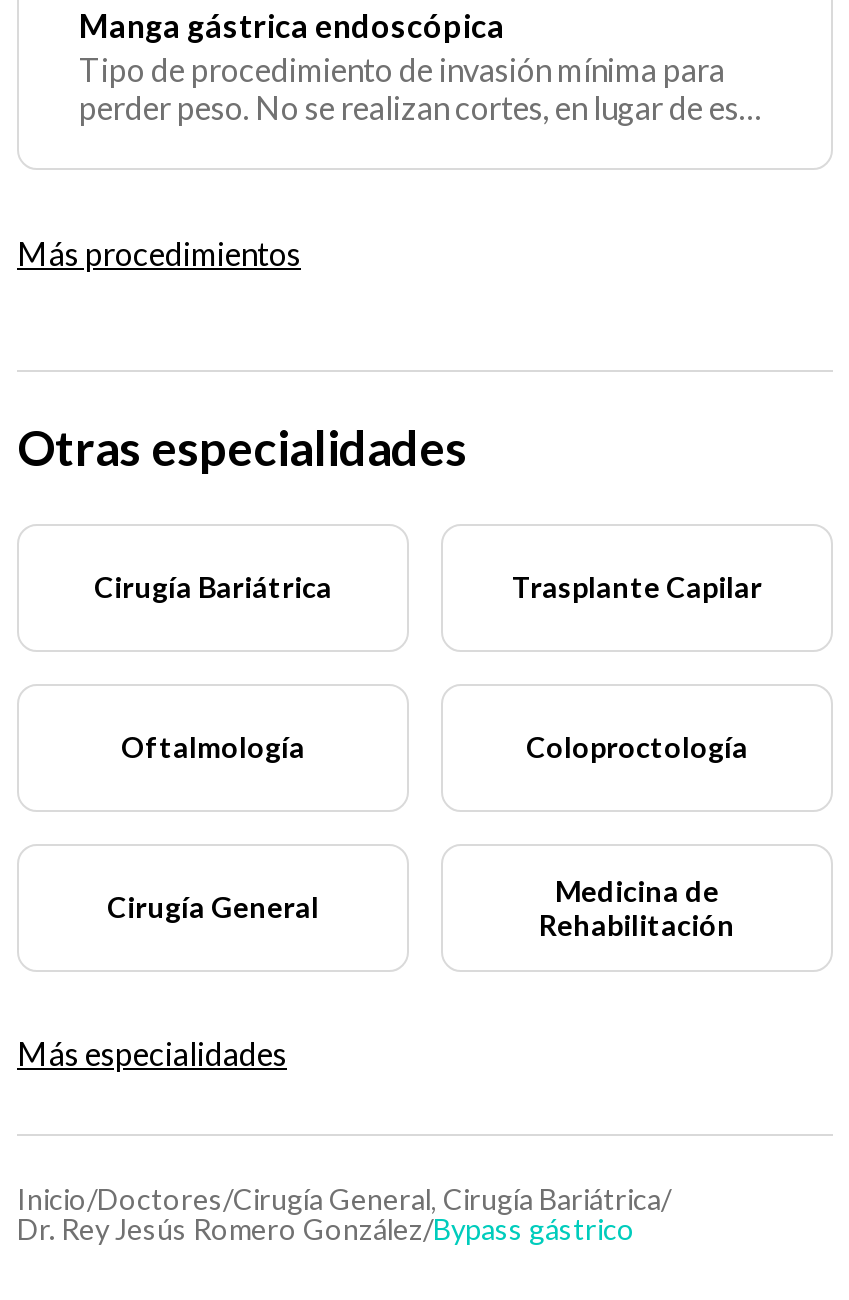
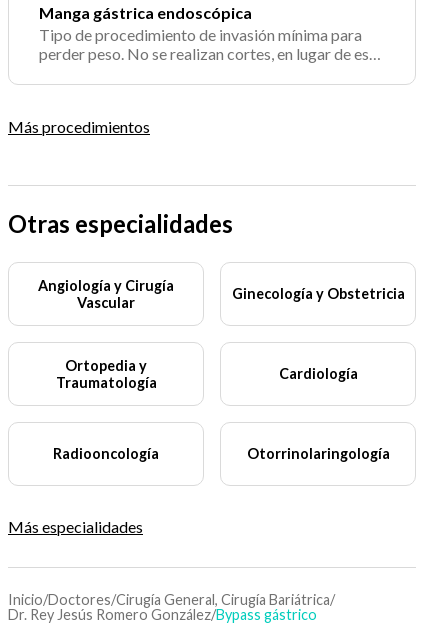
- Cirugía Bariátrica
- Trasplante Capilar
+ Angiología y Cirugía
+ Vascular
+ Ginecología y Obstetricia

- Oftalmología
- Coloproctología
+ Ortopedia y
+ Traumatología
+ Cardiología

- Cirugía General
- Medicina de
- Rehabilitación
+ Radiooncología
+ Otorrinolaringología
